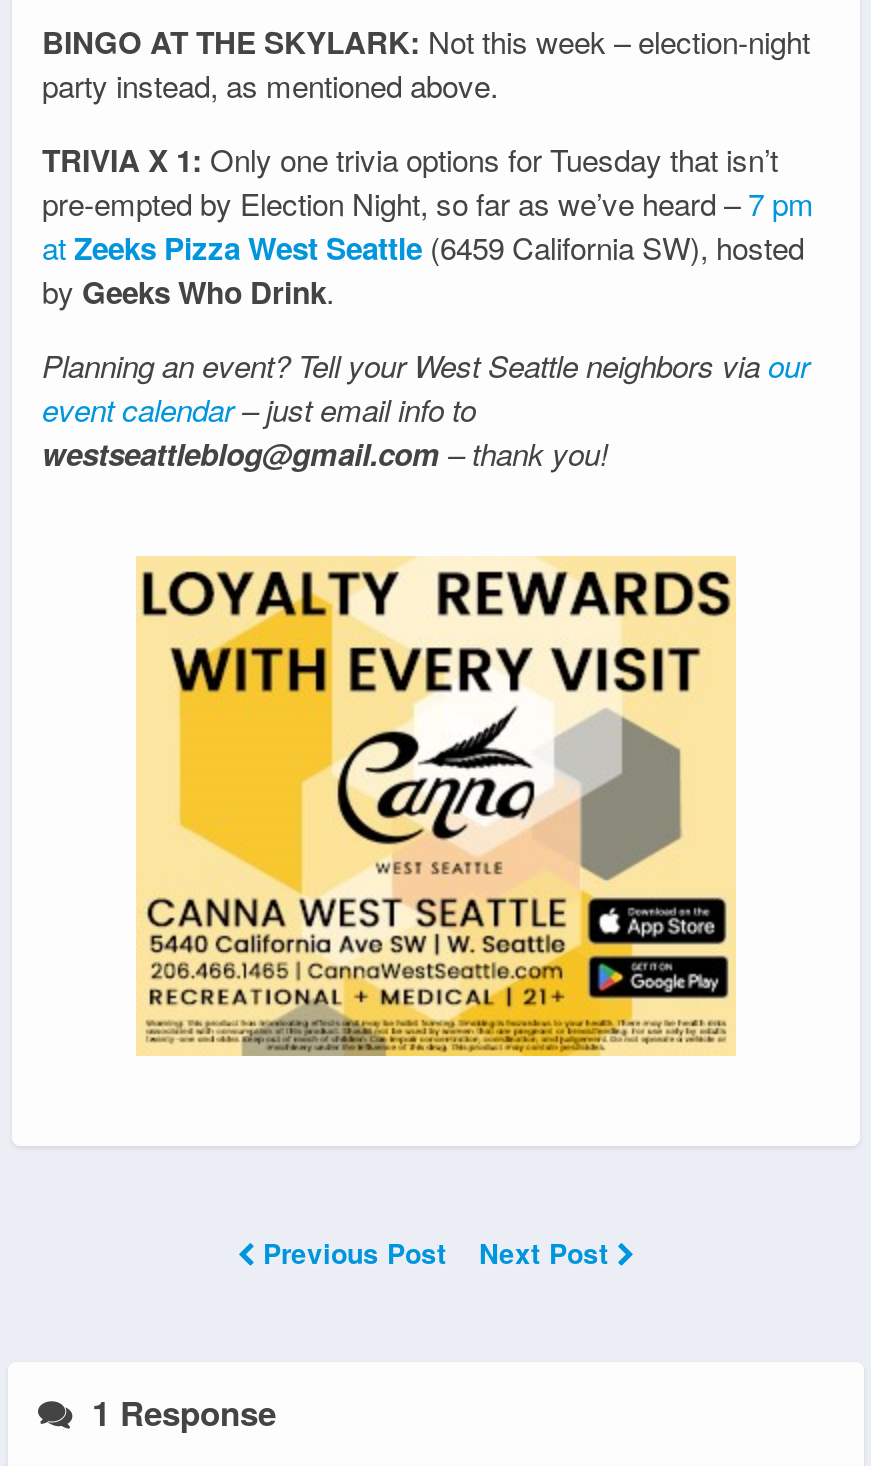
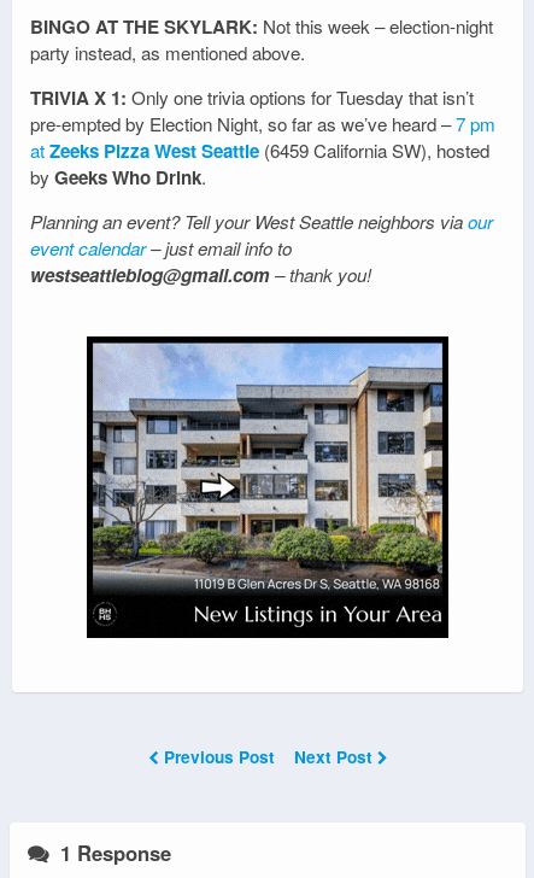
- [image]
+ [image]
